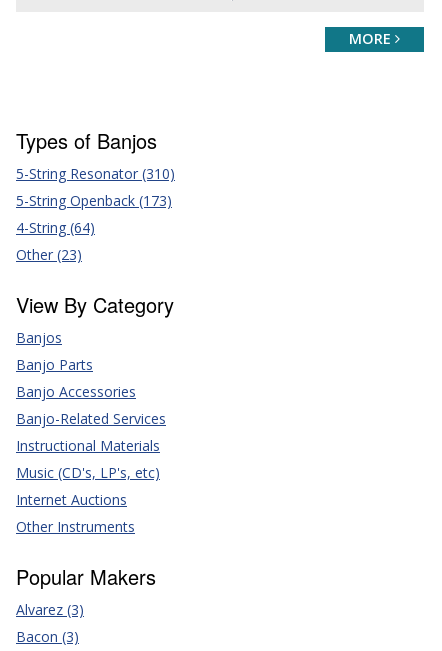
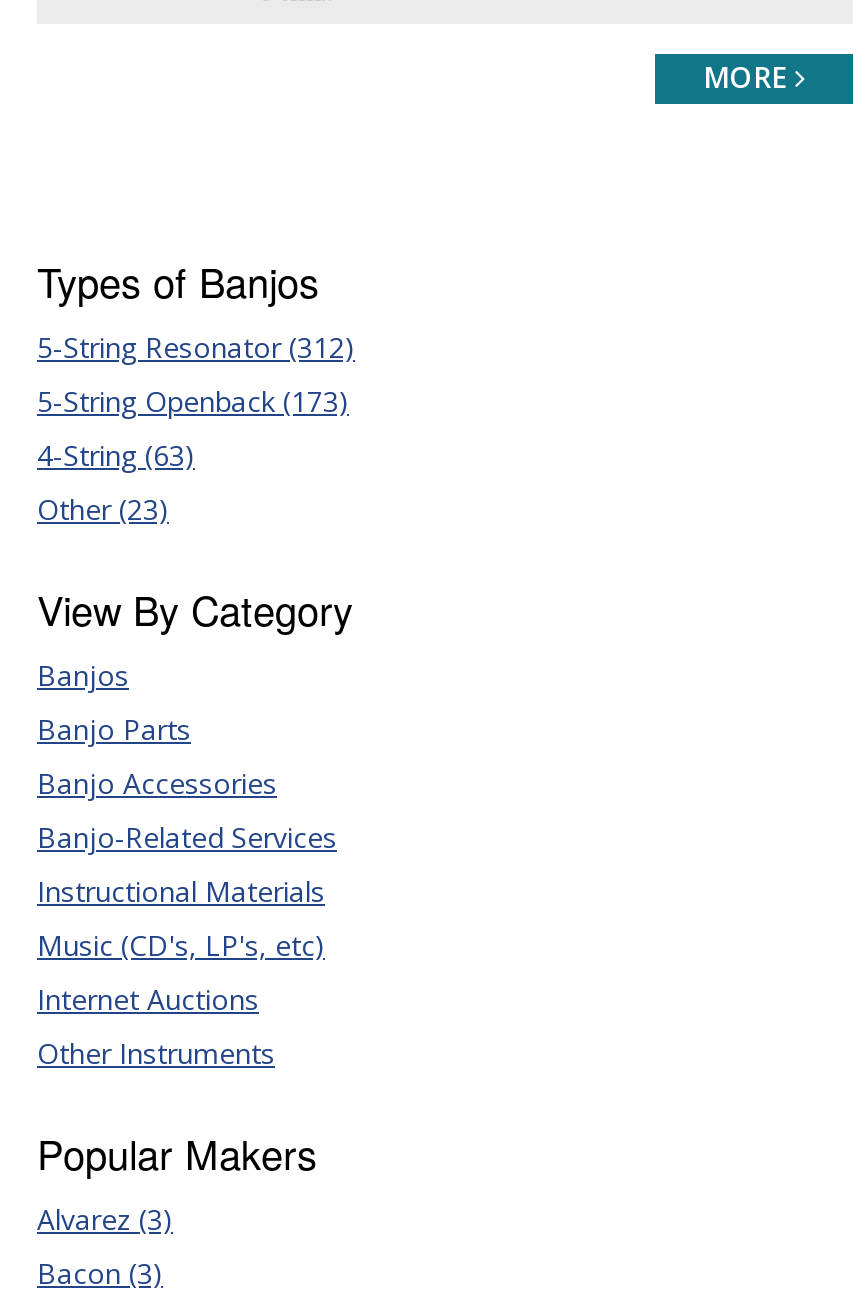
- 5-String Resonator (310)
+ 5-String Resonator (312)

- 4-String (64)
+ 4-String (63)
